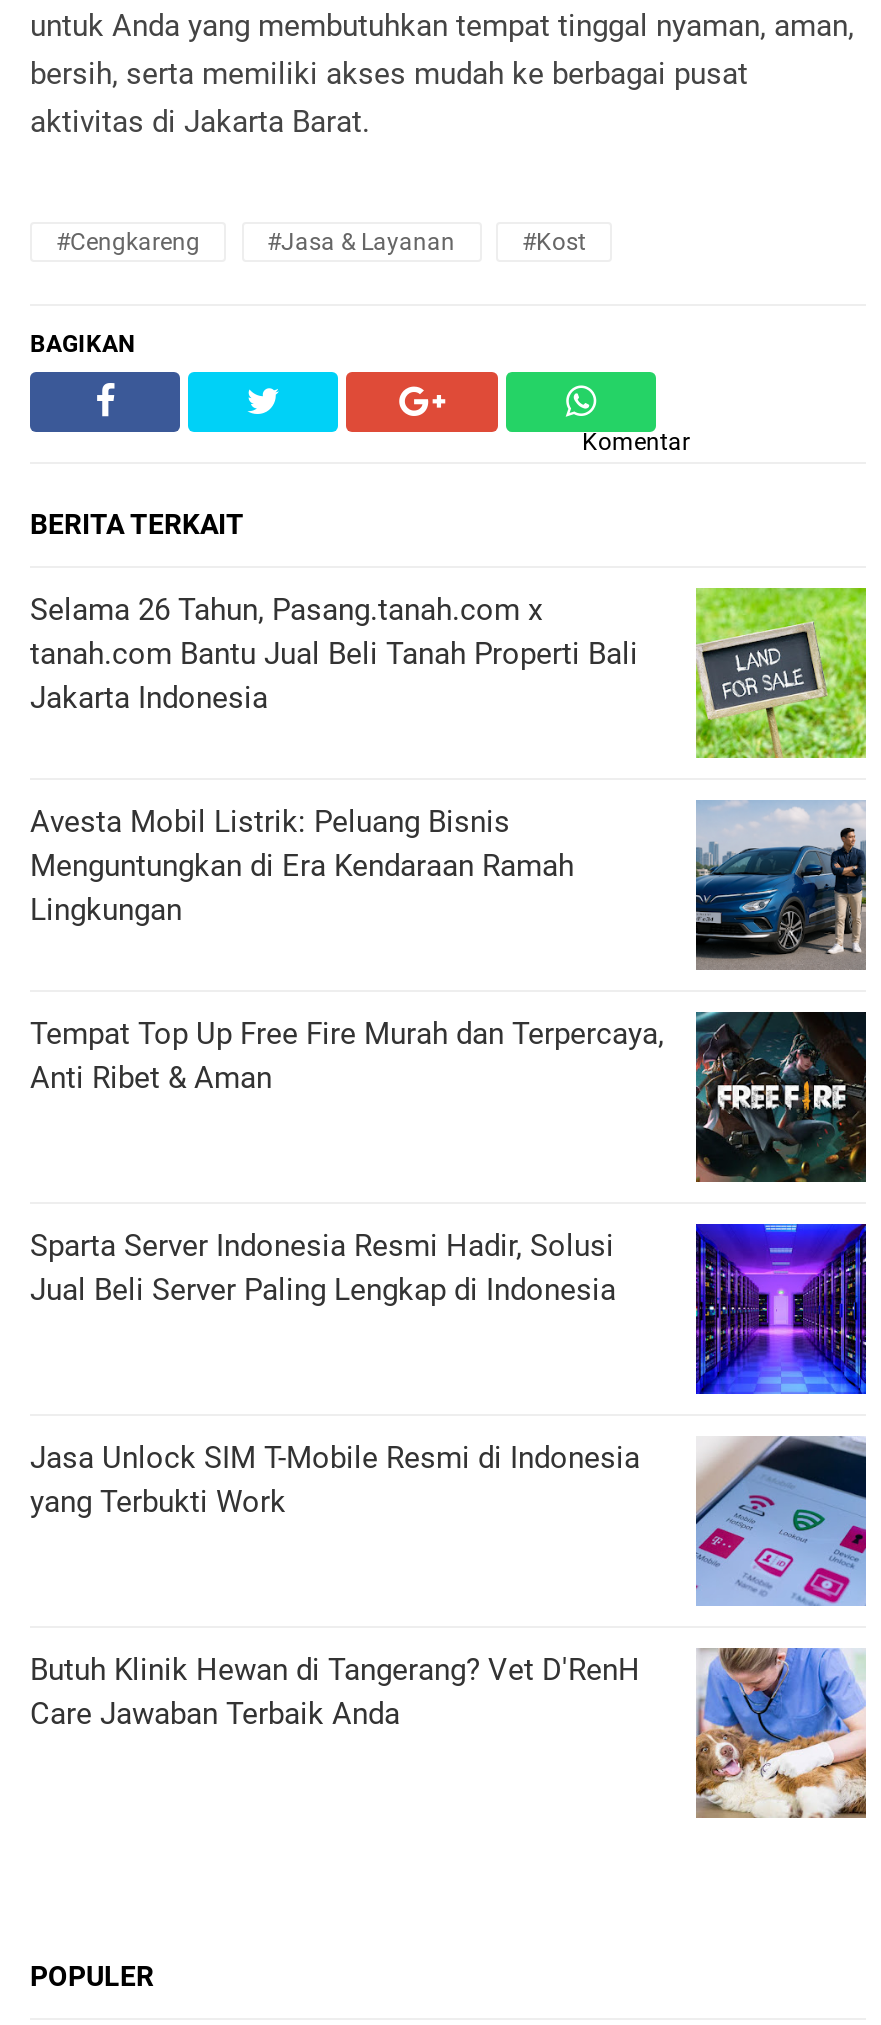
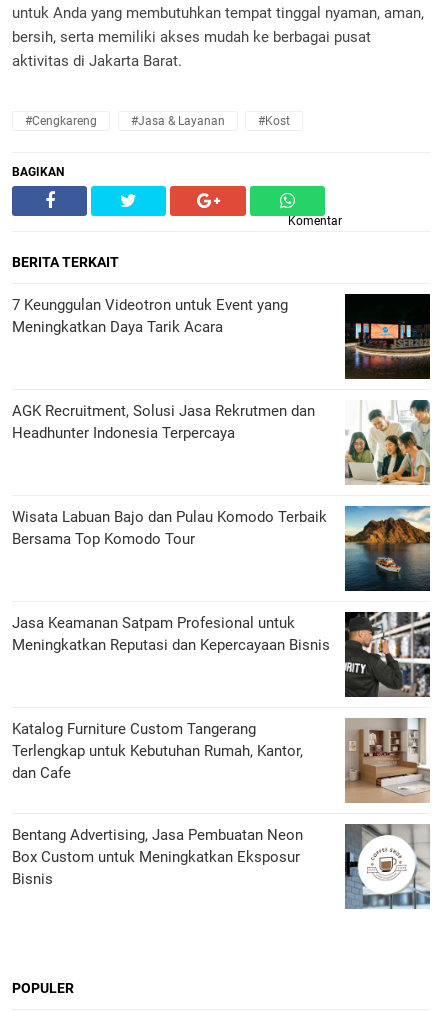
- Selama 26 Tahun, Pasang.tanah.com x
- tanah.com Bantu Jual Beli Tanah Properti Bali
- Jakarta Indonesia
+ 7 Keunggulan Videotron untuk Event yang
+ Meningkatkan Daya Tarik Acara

- [image]
+ [image]

- Avesta Mobil Listrik: Peluang Bisnis
- Menguntungkan di Era Kendaraan Ramah
- Lingkungan
+ AGK Recruitment, Solusi Jasa Rekrutmen dan
+ Headhunter Indonesia Terpercaya

- [image]
- Tempat Top Up Free Fire Murah dan Terpercaya,
- Anti Ribet & Aman
+ [image]
+ Wisata Labuan Bajo dan Pulau Komodo Terbaik
+ Bersama Top Komodo Tour

- [image]
+ [image]

- [image]
- Sparta Server Indonesia Resmi Hadir, Solusi
- Jual Beli Server Paling Lengkap di Indonesia
+ [image]
+ Jasa Keamanan Satpam Profesional untuk
+ Meningkatkan Reputasi dan Kepercayaan Bisnis

- Jasa Unlock SIM T-Mobile Resmi di Indonesia
- yang Terbukti Work
+ Katalog Furniture Custom Tangerang
+ Terlengkap untuk Kebutuhan Rumah, Kantor,
+ dan Cafe

- [image]
+ [image]

- Butuh Klinik Hewan di Tangerang? Vet D'RenH
- Care Jawaban Terbaik Anda
+ Bentang Advertising, Jasa Pembuatan Neon
+ Box Custom untuk Meningkatkan Eksposur
+ Bisnis

- [image]
+ [image]
